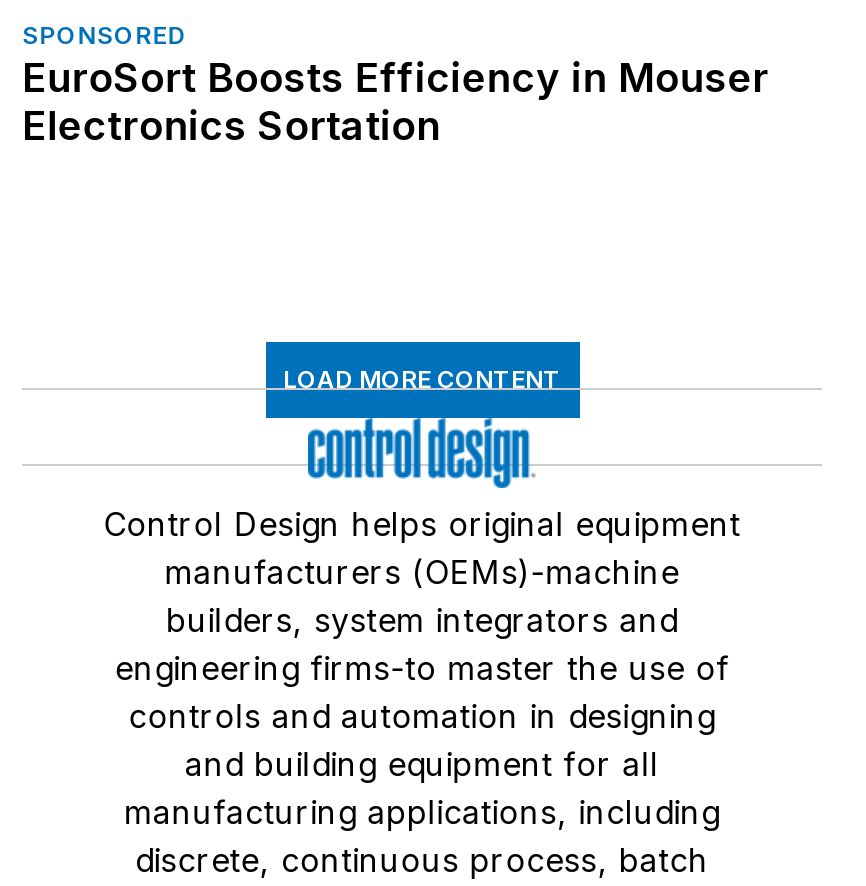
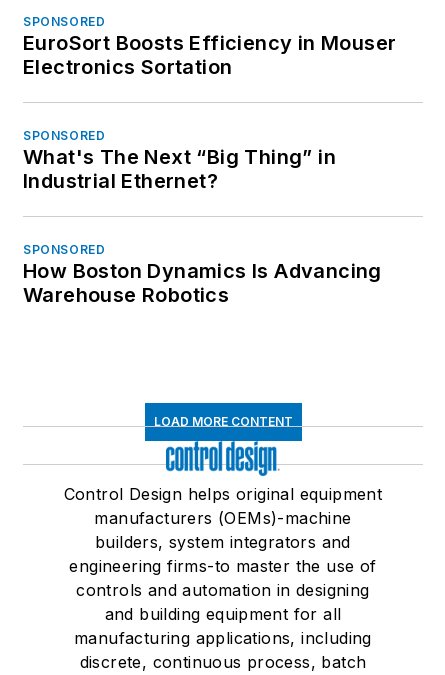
+ SPONSORED
+ What's The Next “Big Thing” in
+ Industrial Ethernet?
+ SPONSORED
+ How Boston Dynamics Is Advancing
+ Warehouse Robotics
